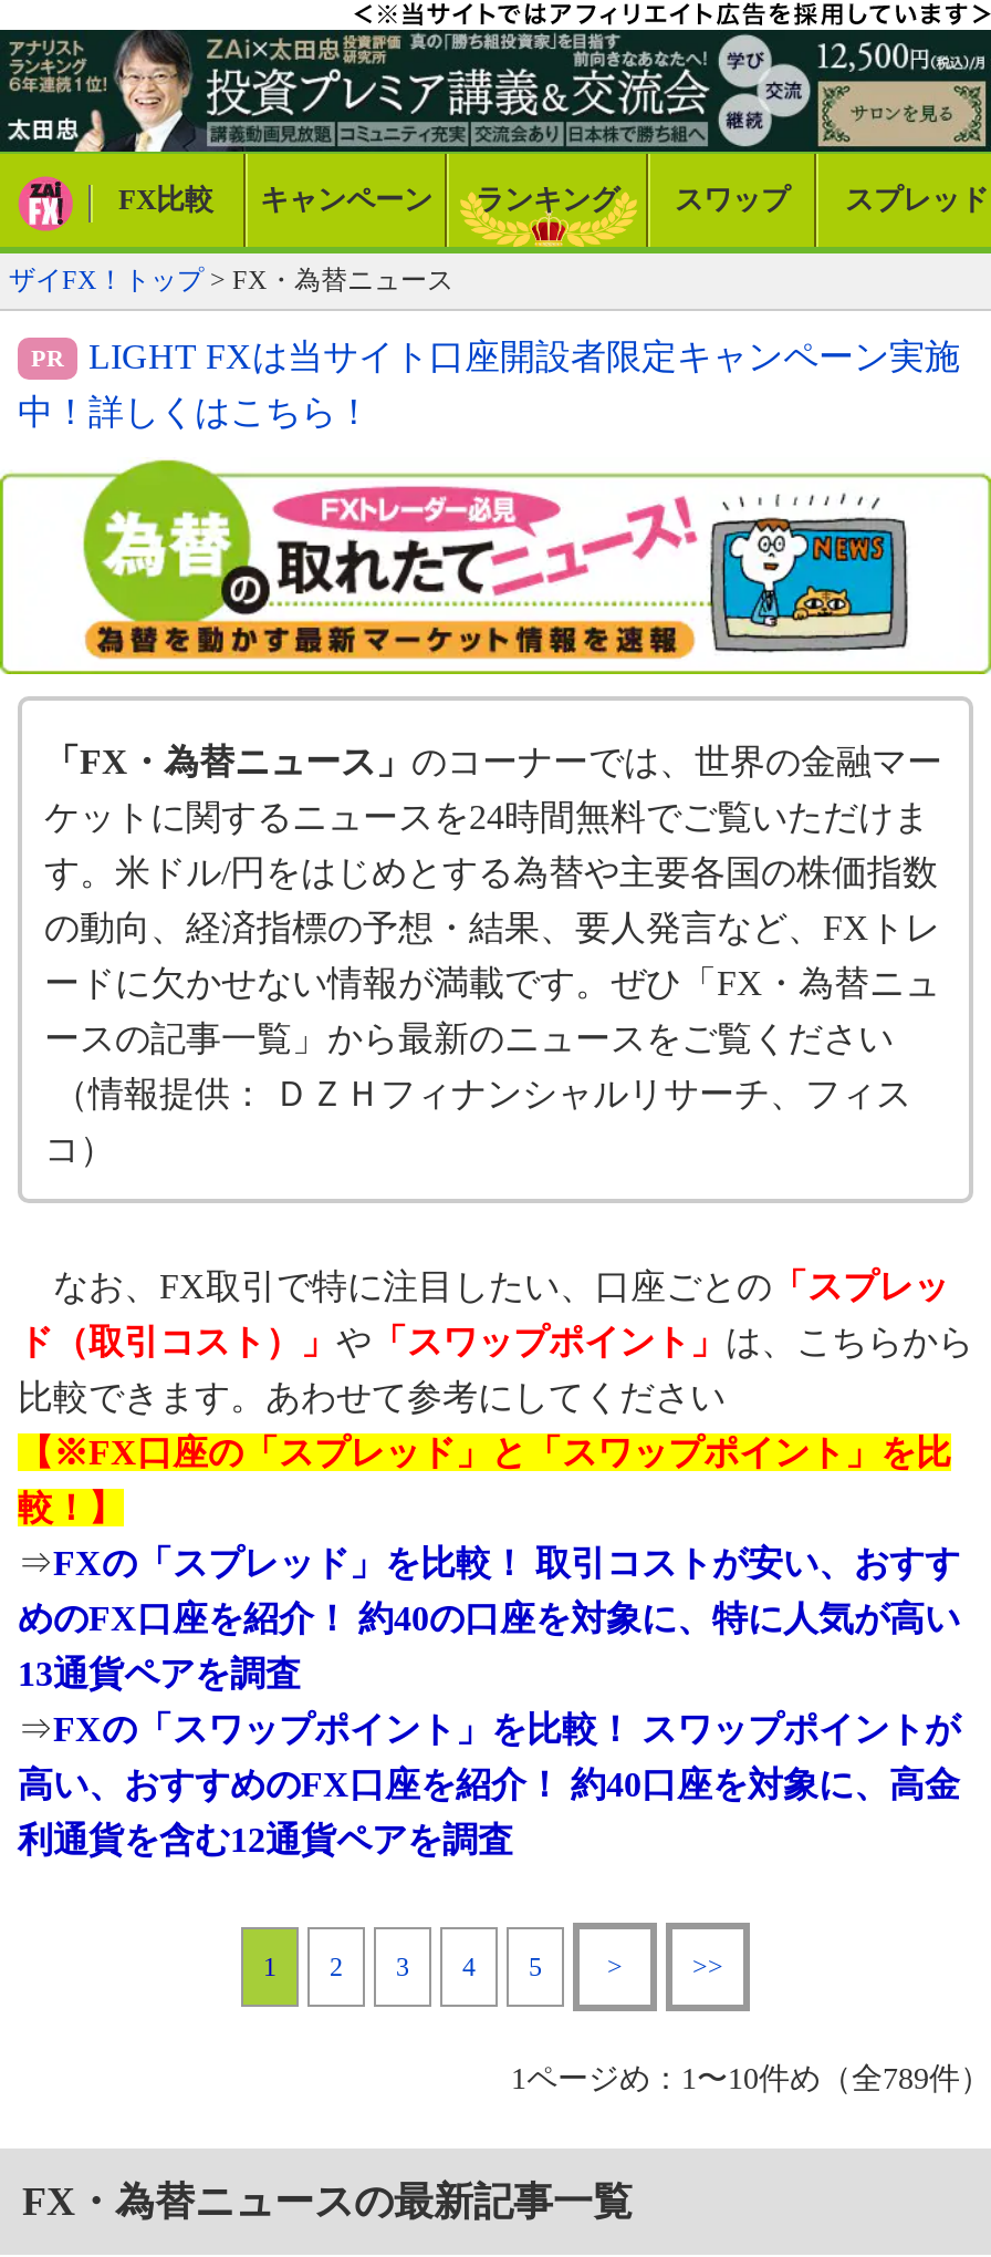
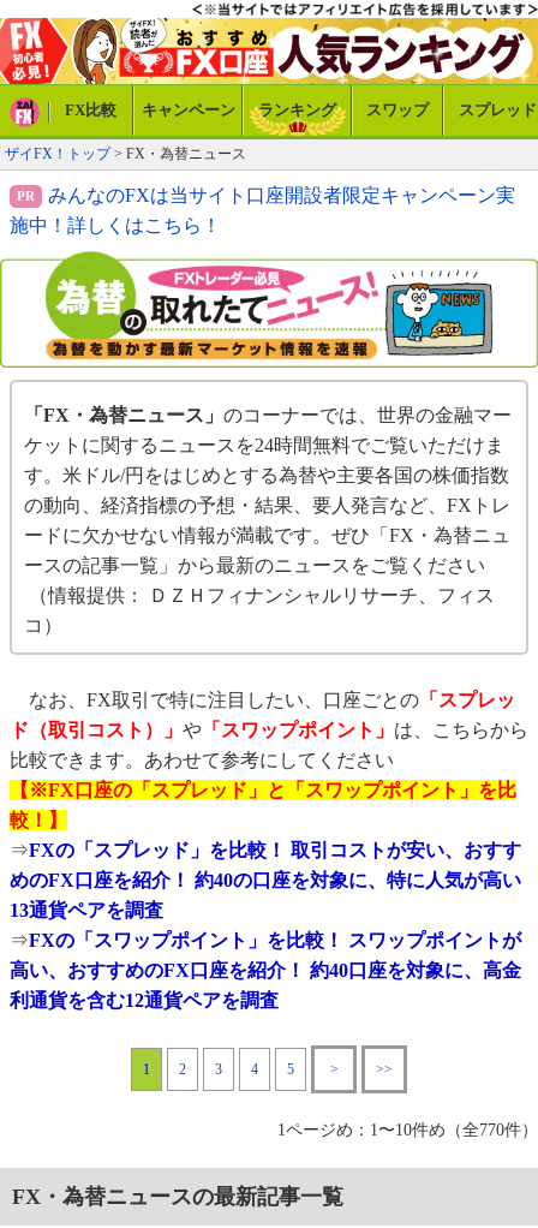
- [image]
+ [image]

- LIGHT FXは当サイト口座開設者限定キャンペーン実施
+ みんなのFXは当サイト口座開設者限定キャンペーン実

- 中！詳しくはこちら！
+ 施中！詳しくはこちら！

- 1ページめ：1〜10件め（全789件）
+ 1ページめ：1〜10件め（全770件）
